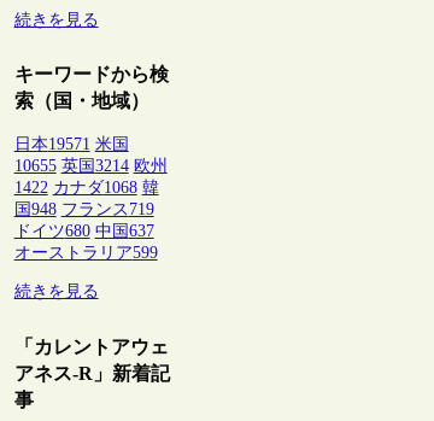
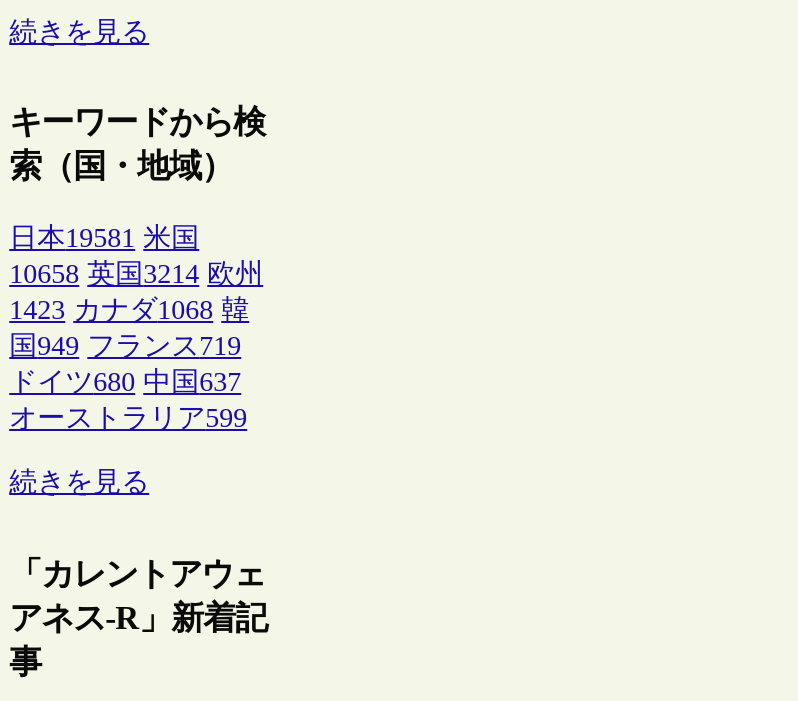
- 日本19571 米国
+ 日本19581 米国

- 10655 英国3214 欧州
+ 10658 英国3214 欧州

- 1422 カナダ1068 韓
+ 1423 カナダ1068 韓

- 国948 フランス719
+ 国949 フランス719
